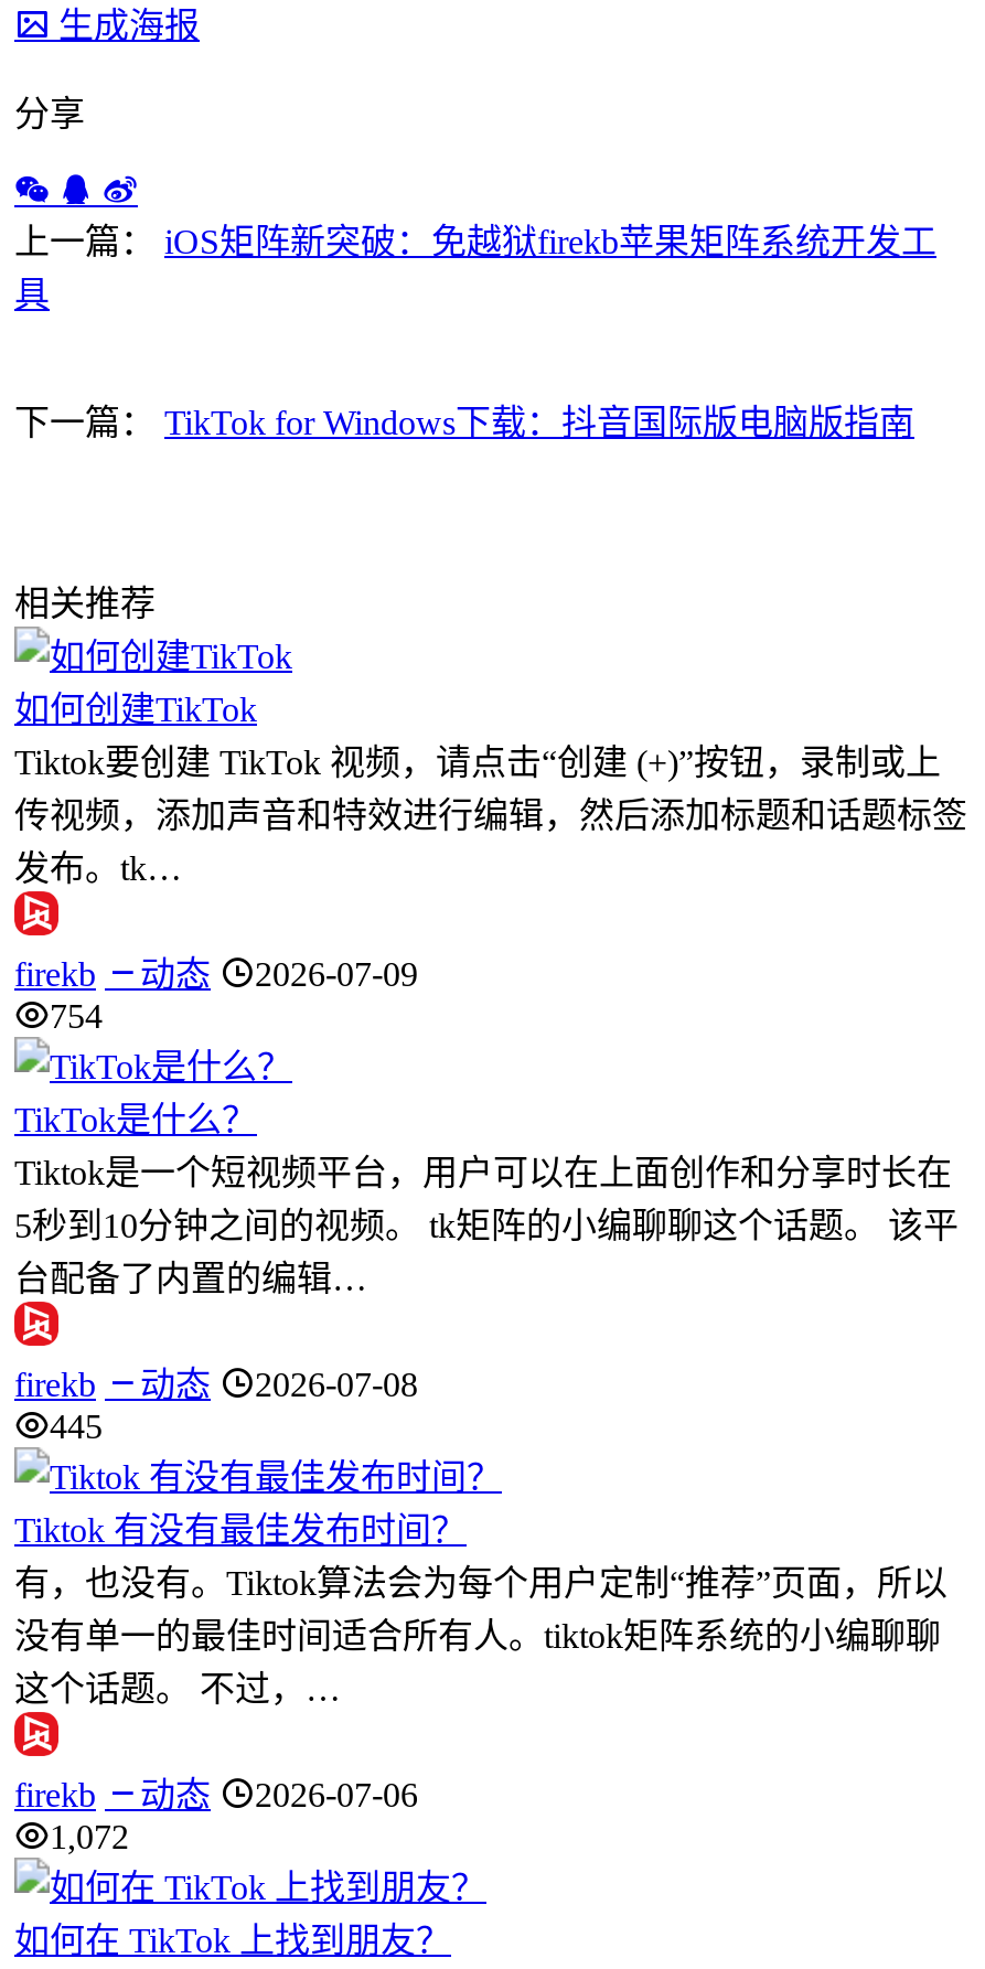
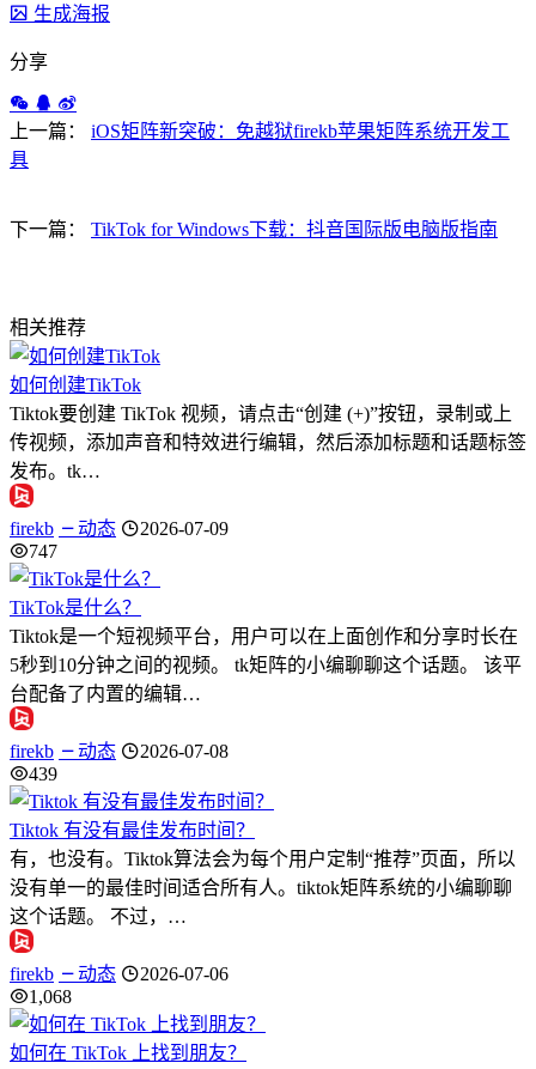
- 754
+ 747

- 445
+ 439

- 1,072
+ 1,068
